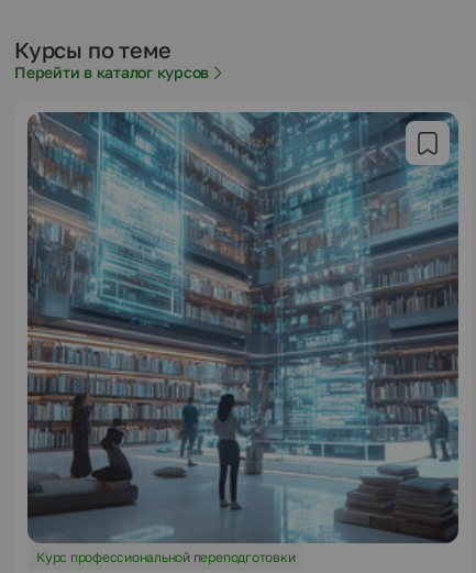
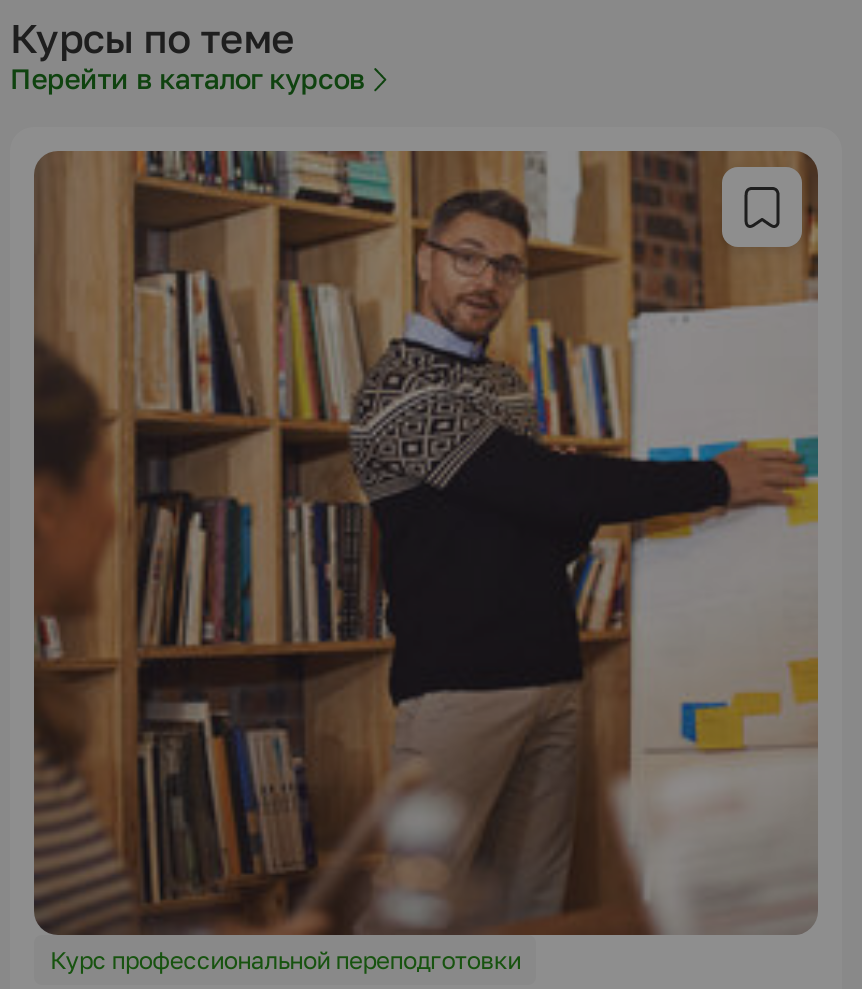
- [image]
+ [image]
